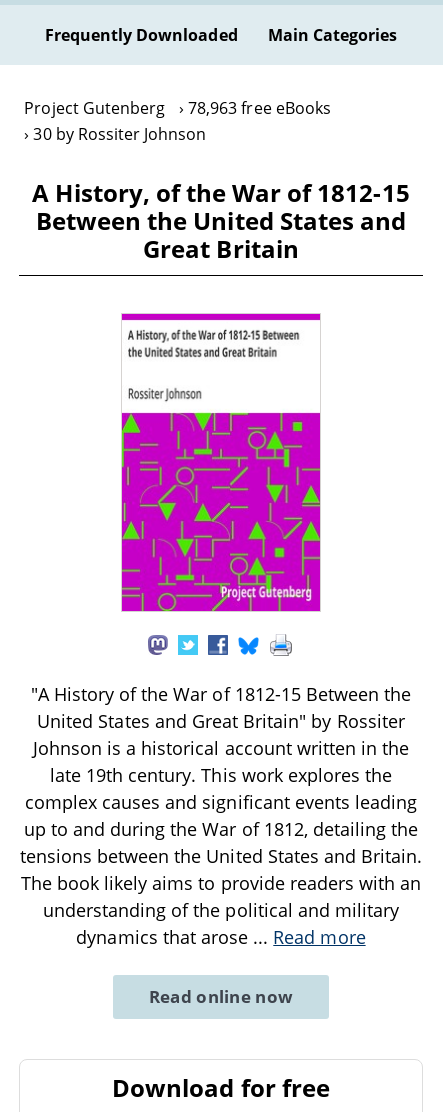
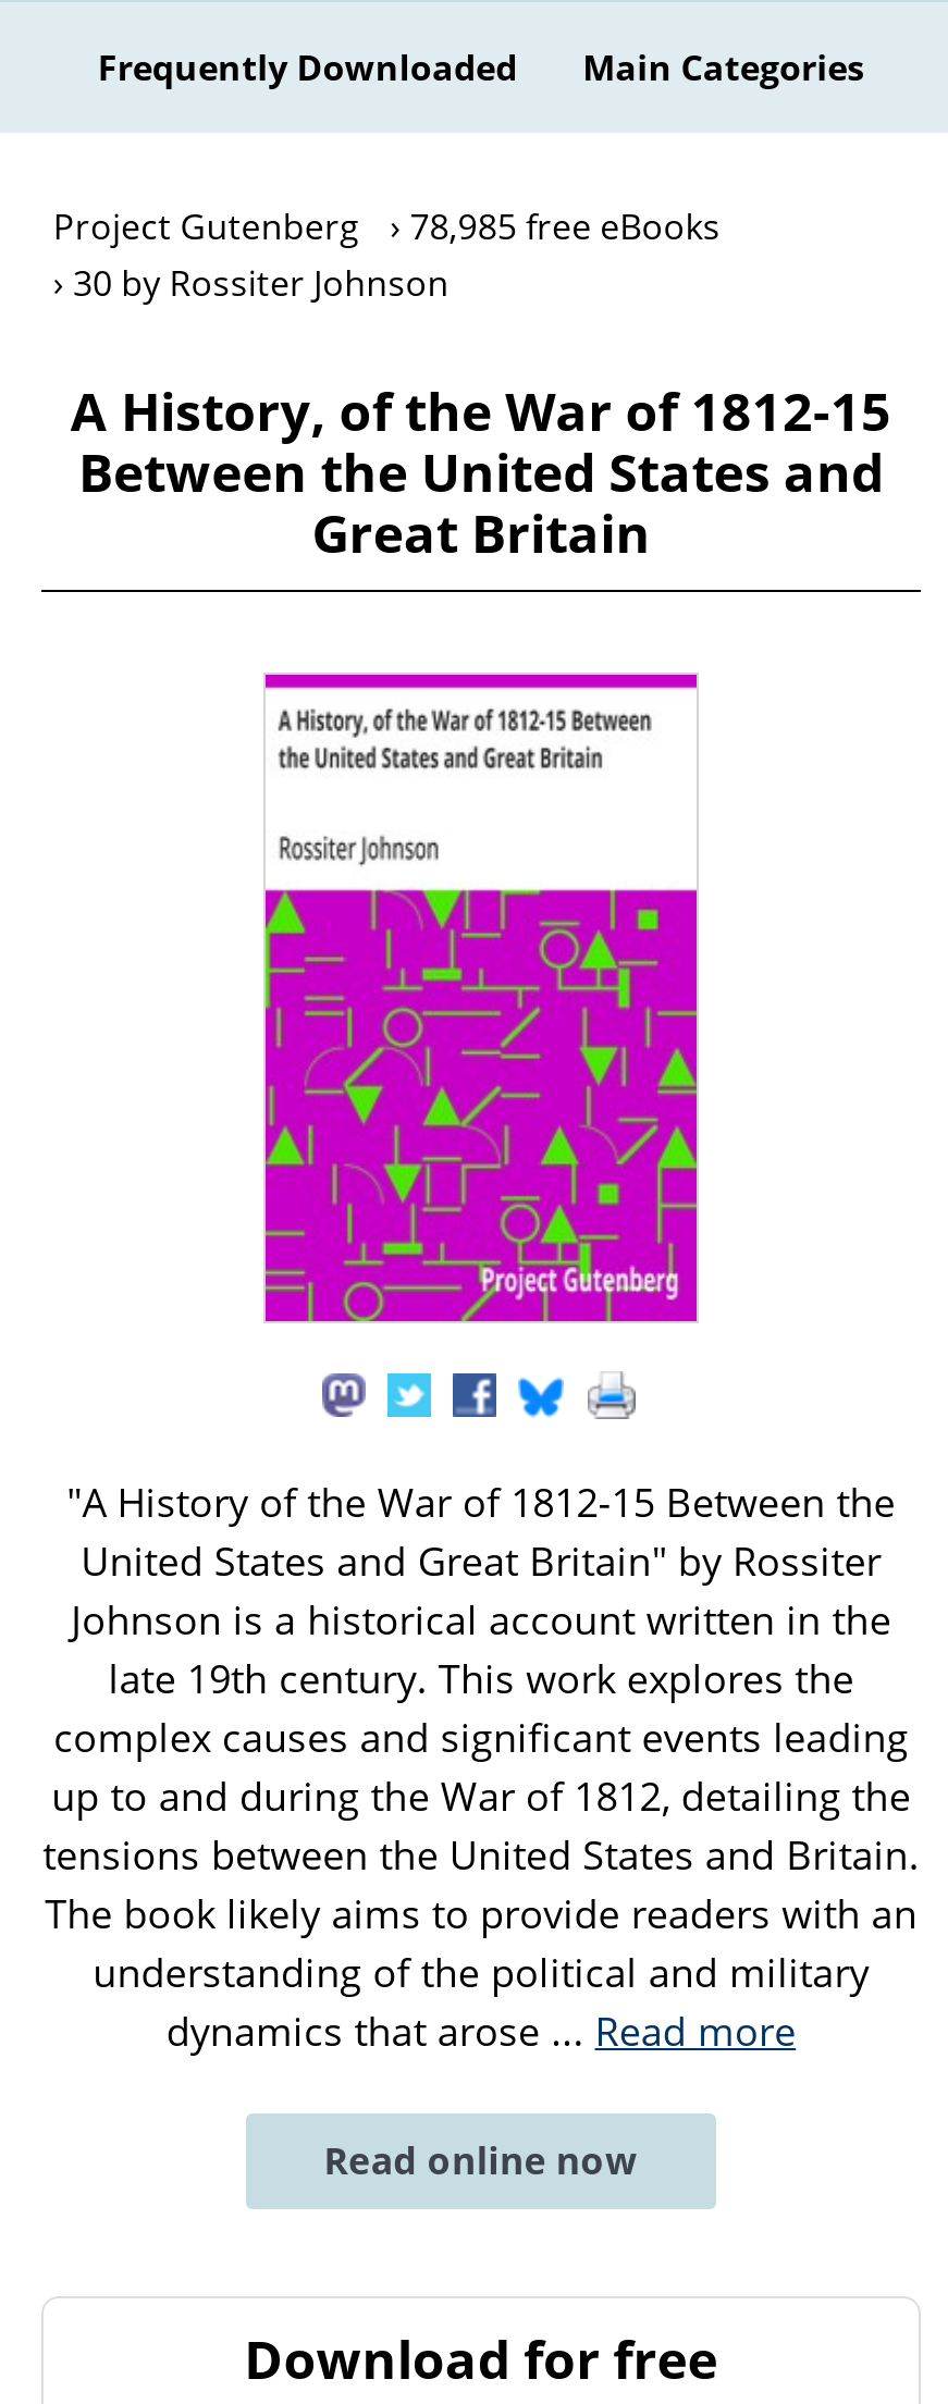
- Project Gutenberg 78,963 free eBooks
+ Project Gutenberg 78,985 free eBooks
